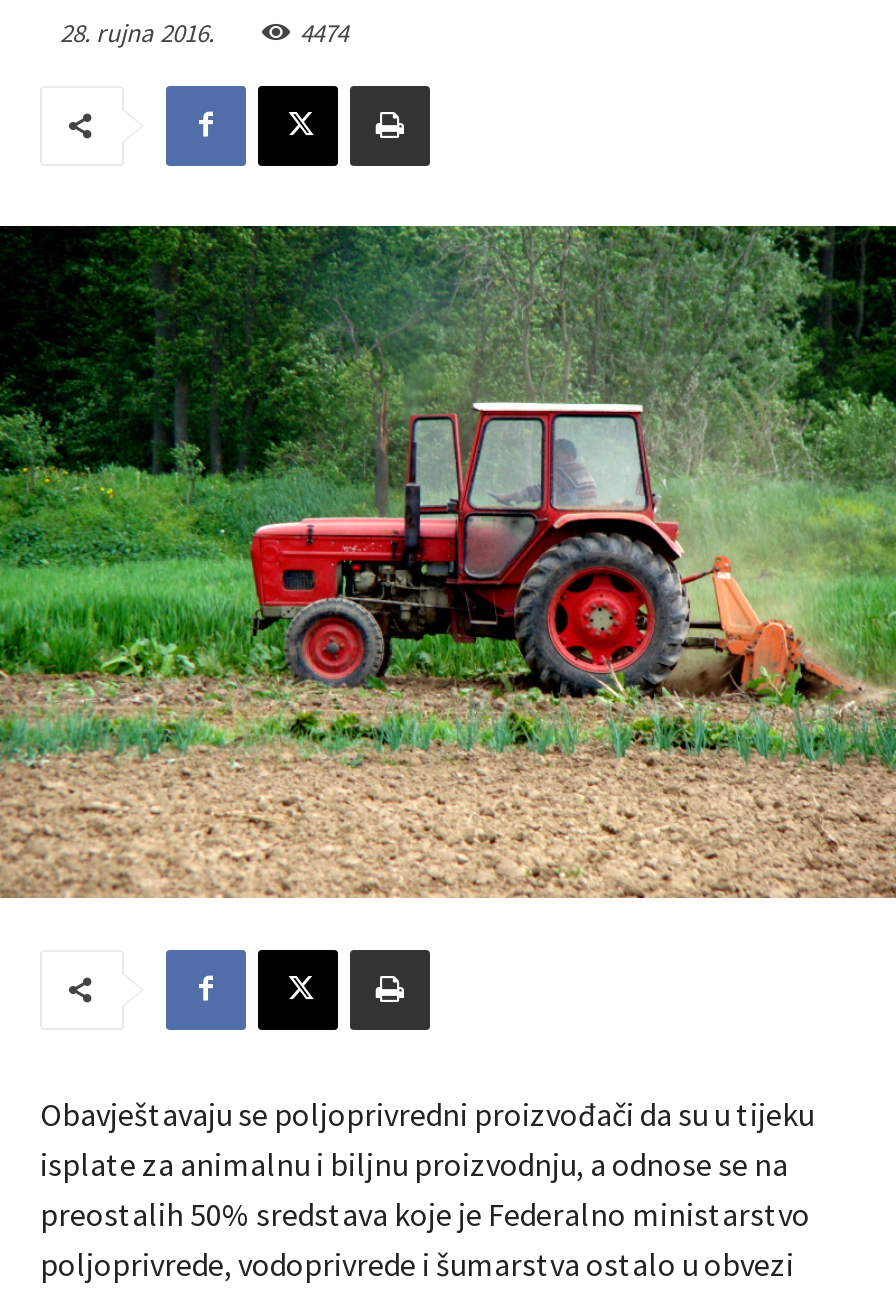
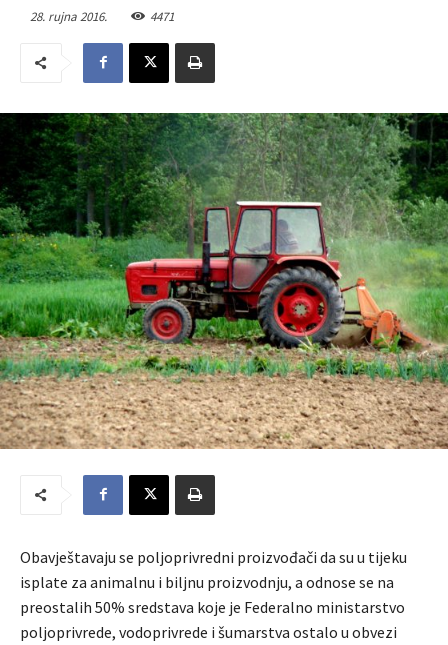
- 4474
+ 4471
